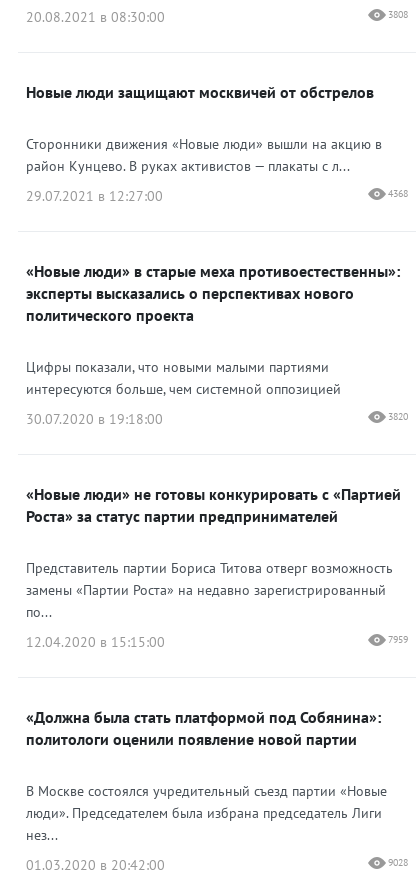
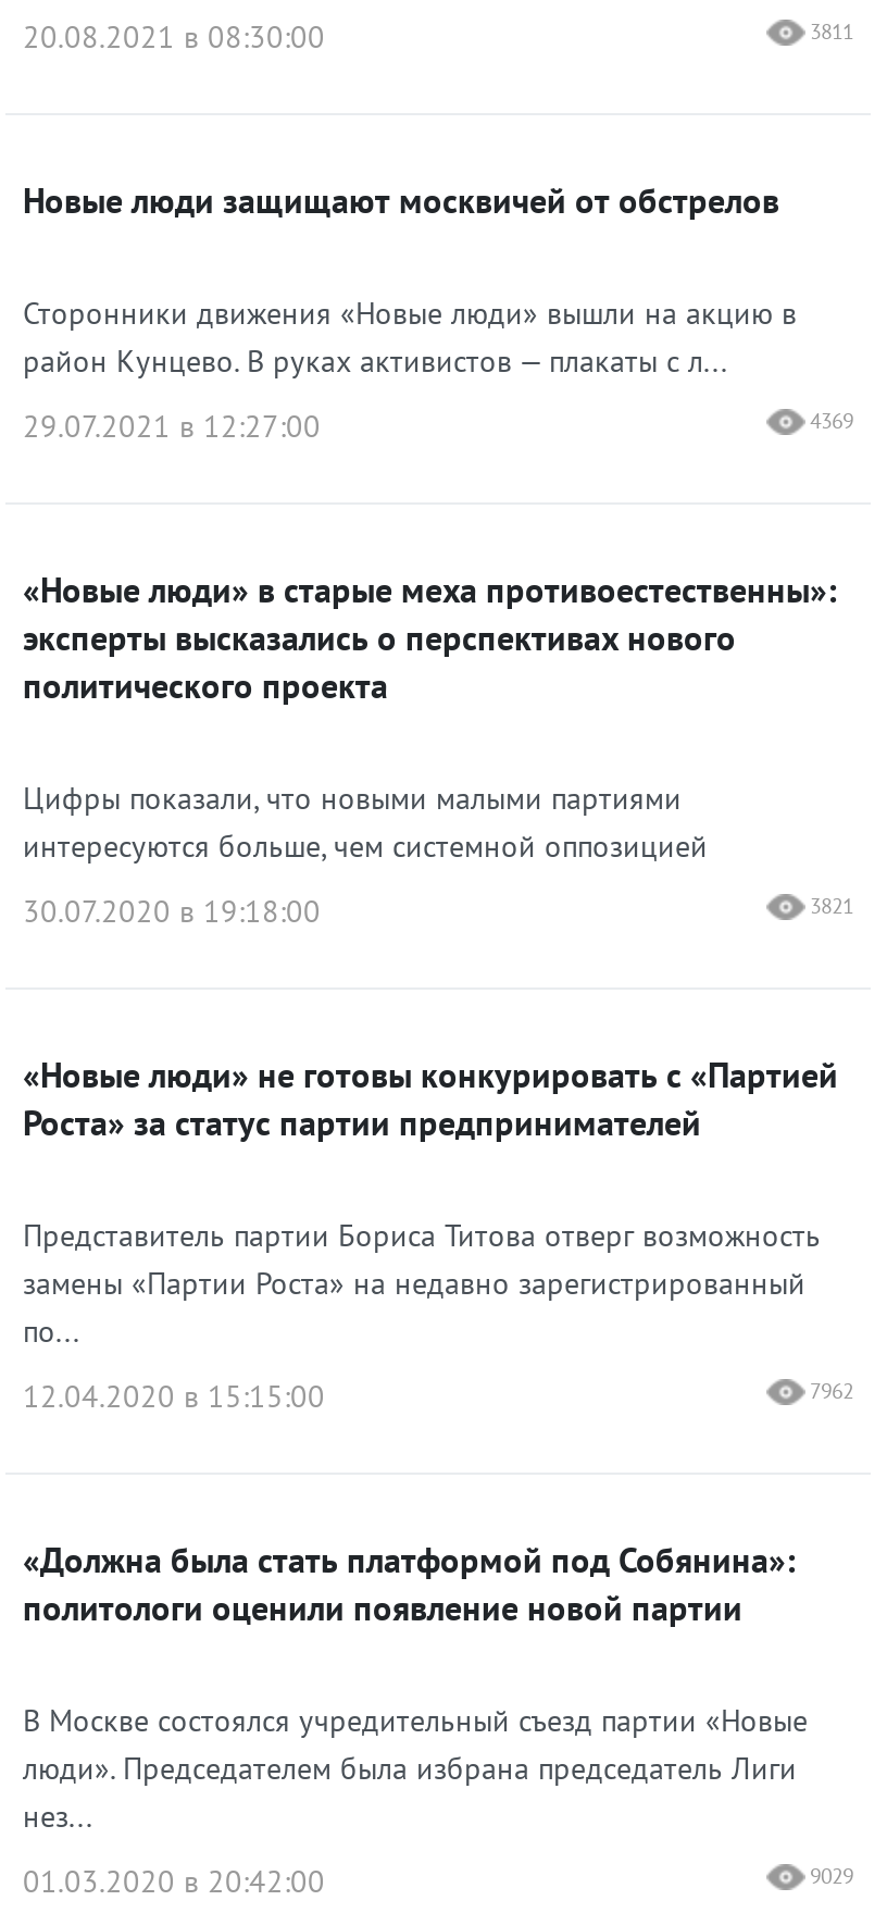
- 3808
+ 3811

- 4368
+ 4369

- 3820
+ 3821

- 7959
+ 7962

- 9028
+ 9029
